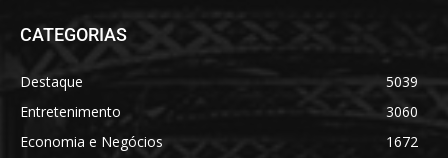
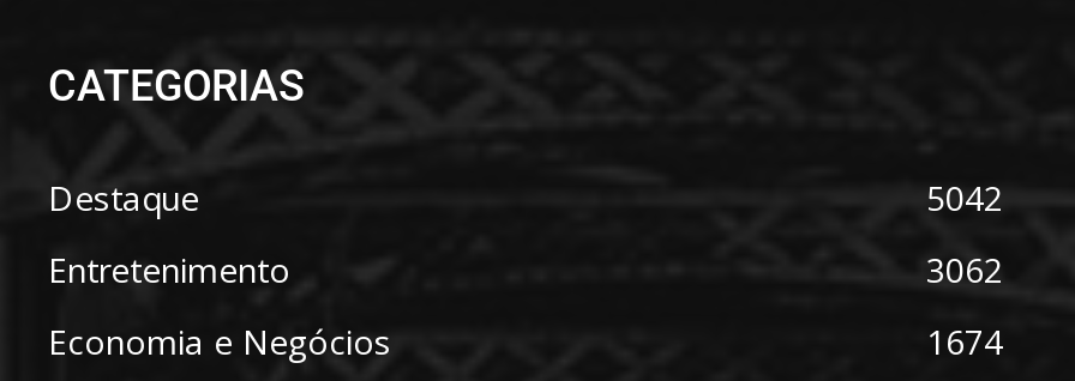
- 5039
+ 5042

- 3060
+ 3062

- 1672
+ 1674
